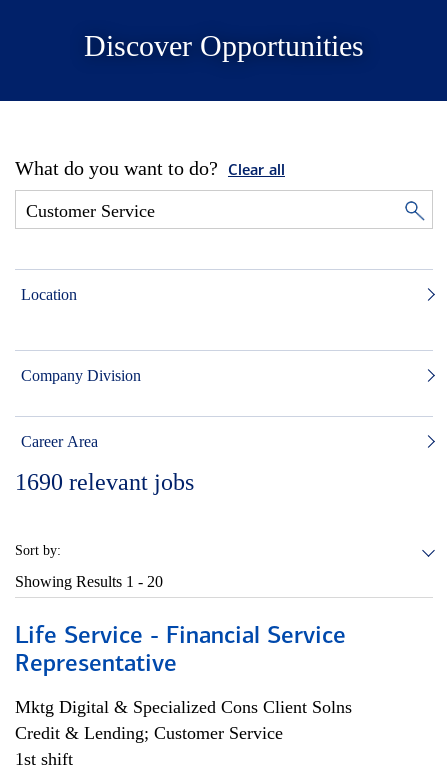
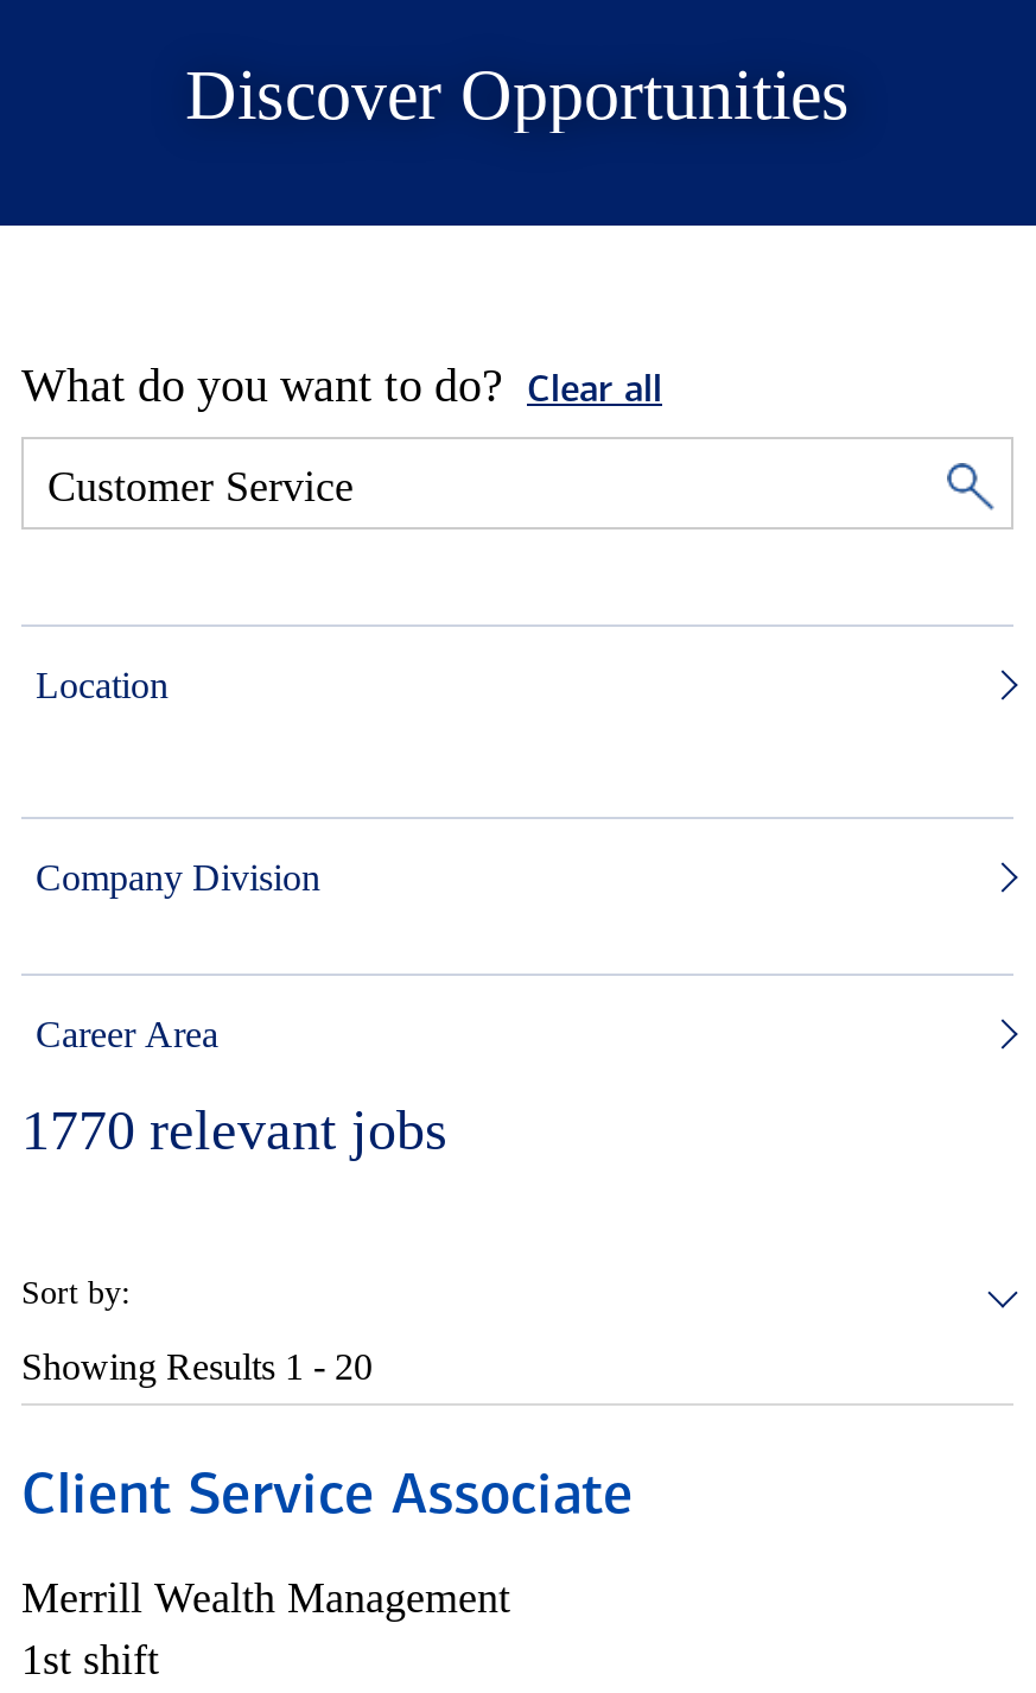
- 1690 relevant jobs
+ 1770 relevant jobs

- Life Service - Financial Service
- Representative
+ Client Service Associate

- Mktg Digital & Specialized Cons Client Solns
- Credit & Lending; Customer Service
+ Merrill Wealth Management
